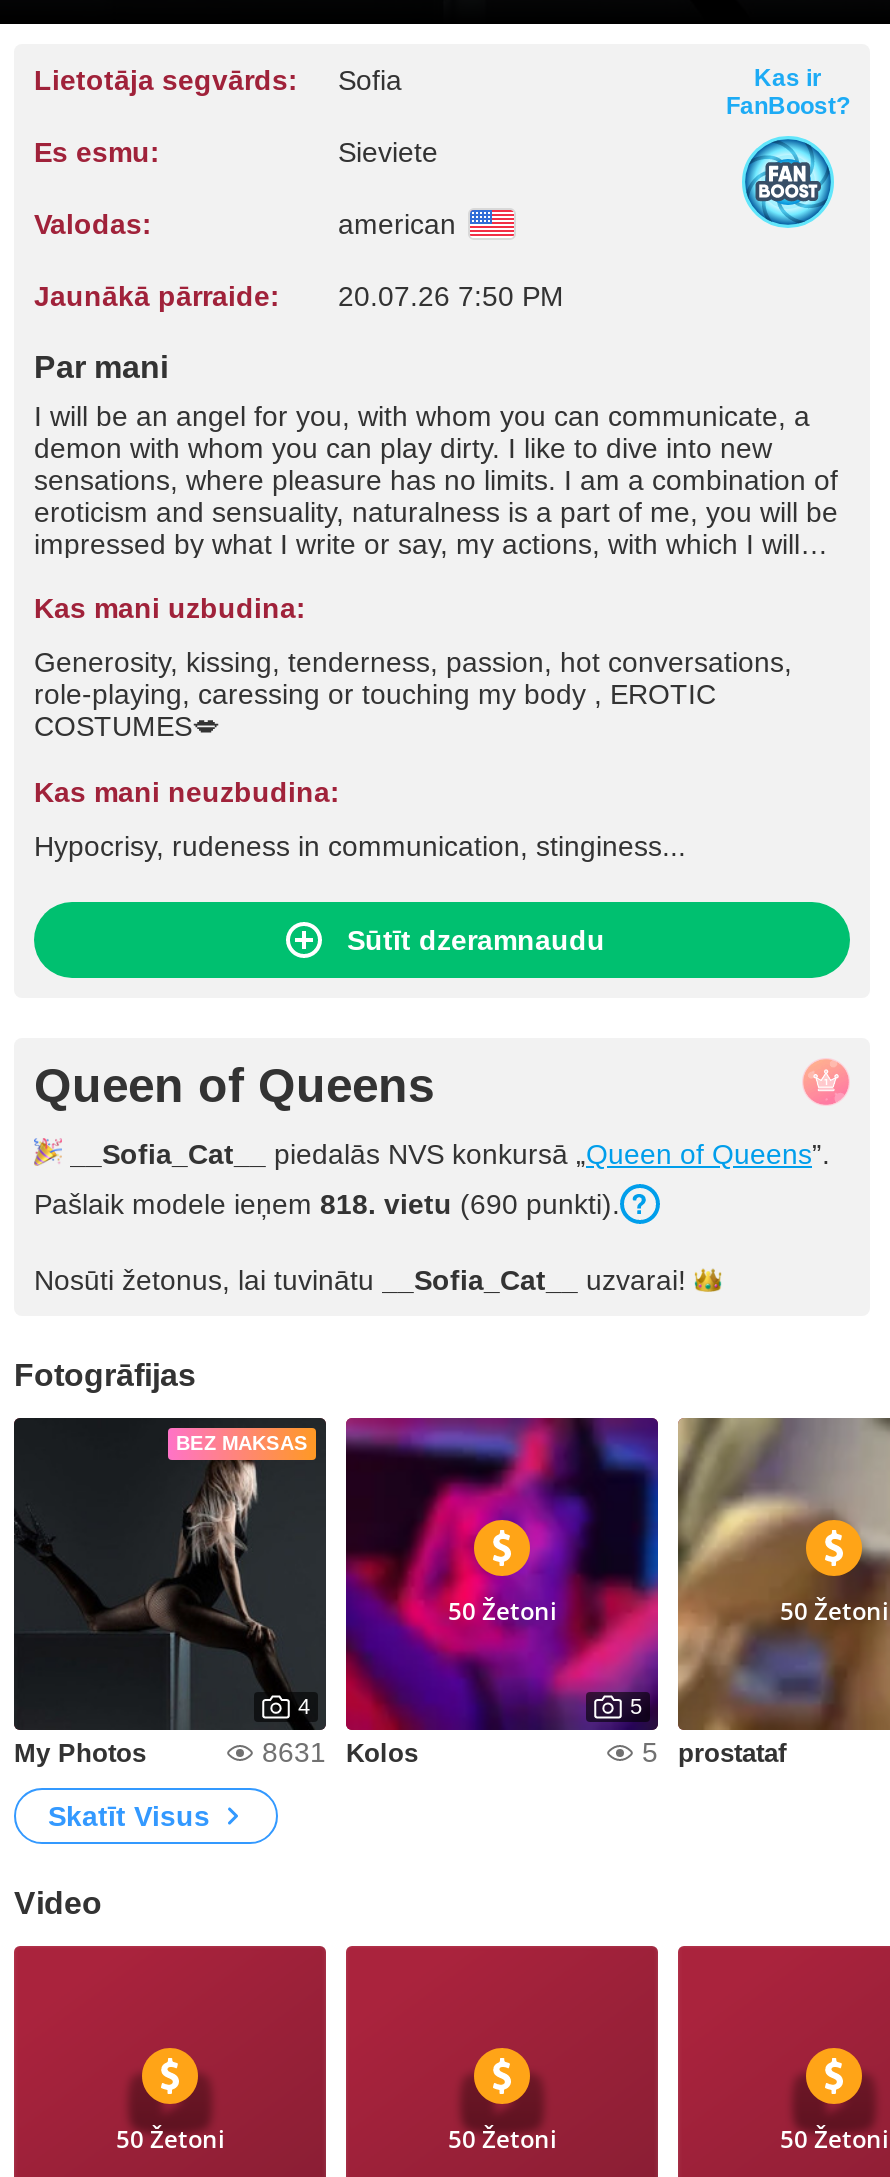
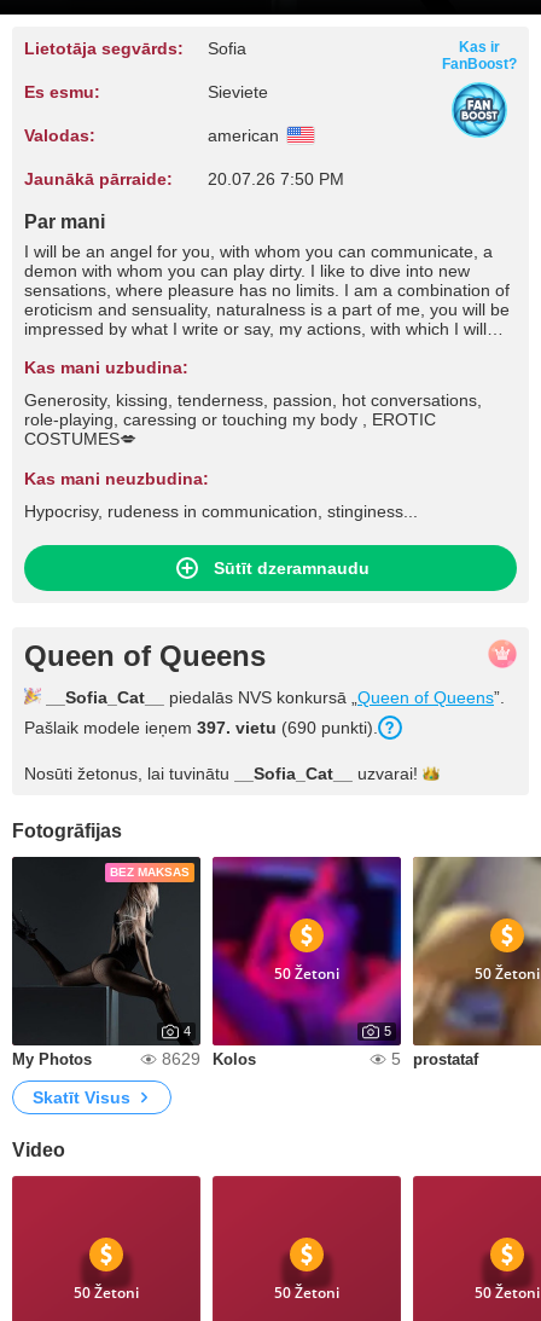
- Pašlaik modele ieņem 818. vietu (690 punkti).
+ Pašlaik modele ieņem 397. vietu (690 punkti).

- 8631 Kolos
+ 8629 Kolos
